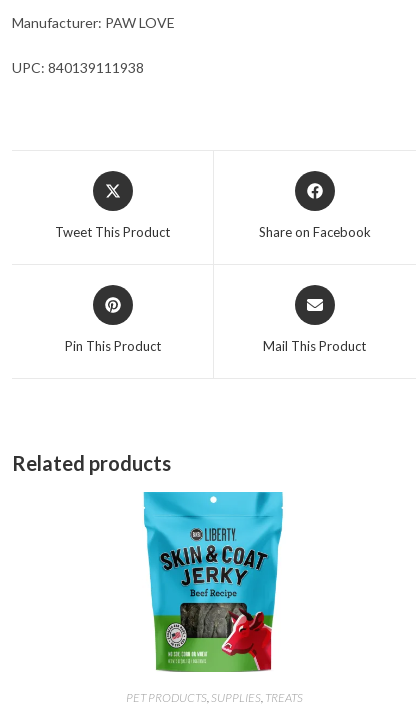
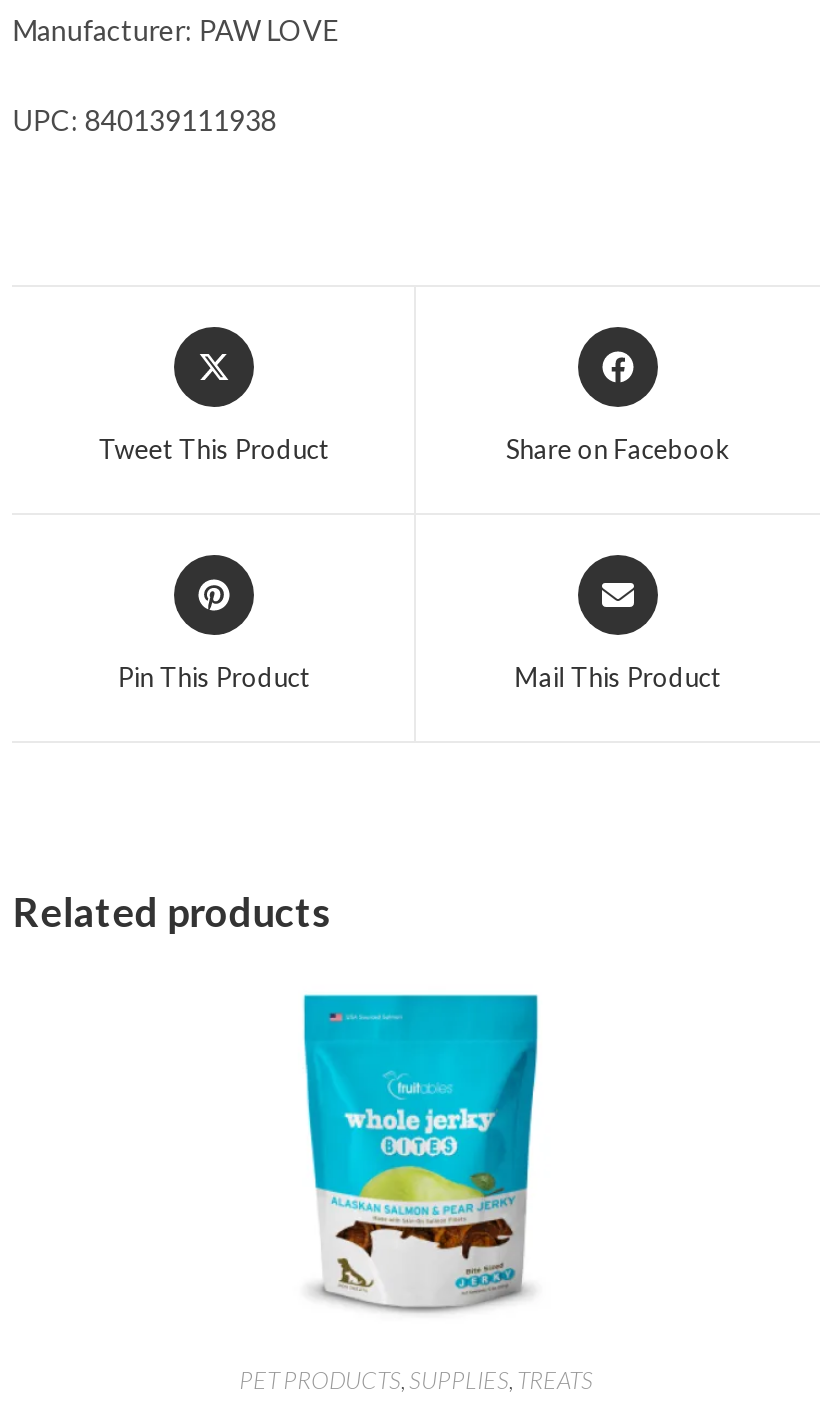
- [image]
+ [image]
